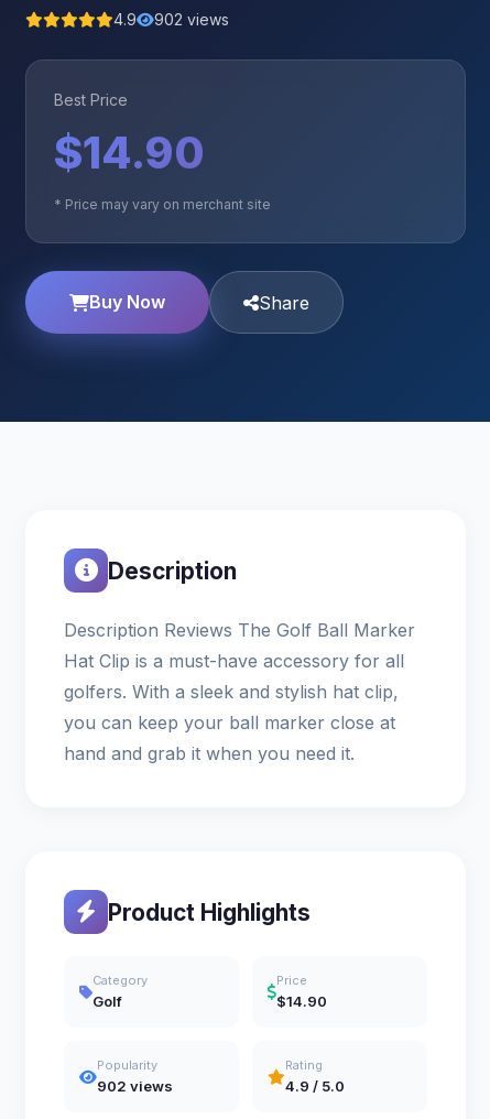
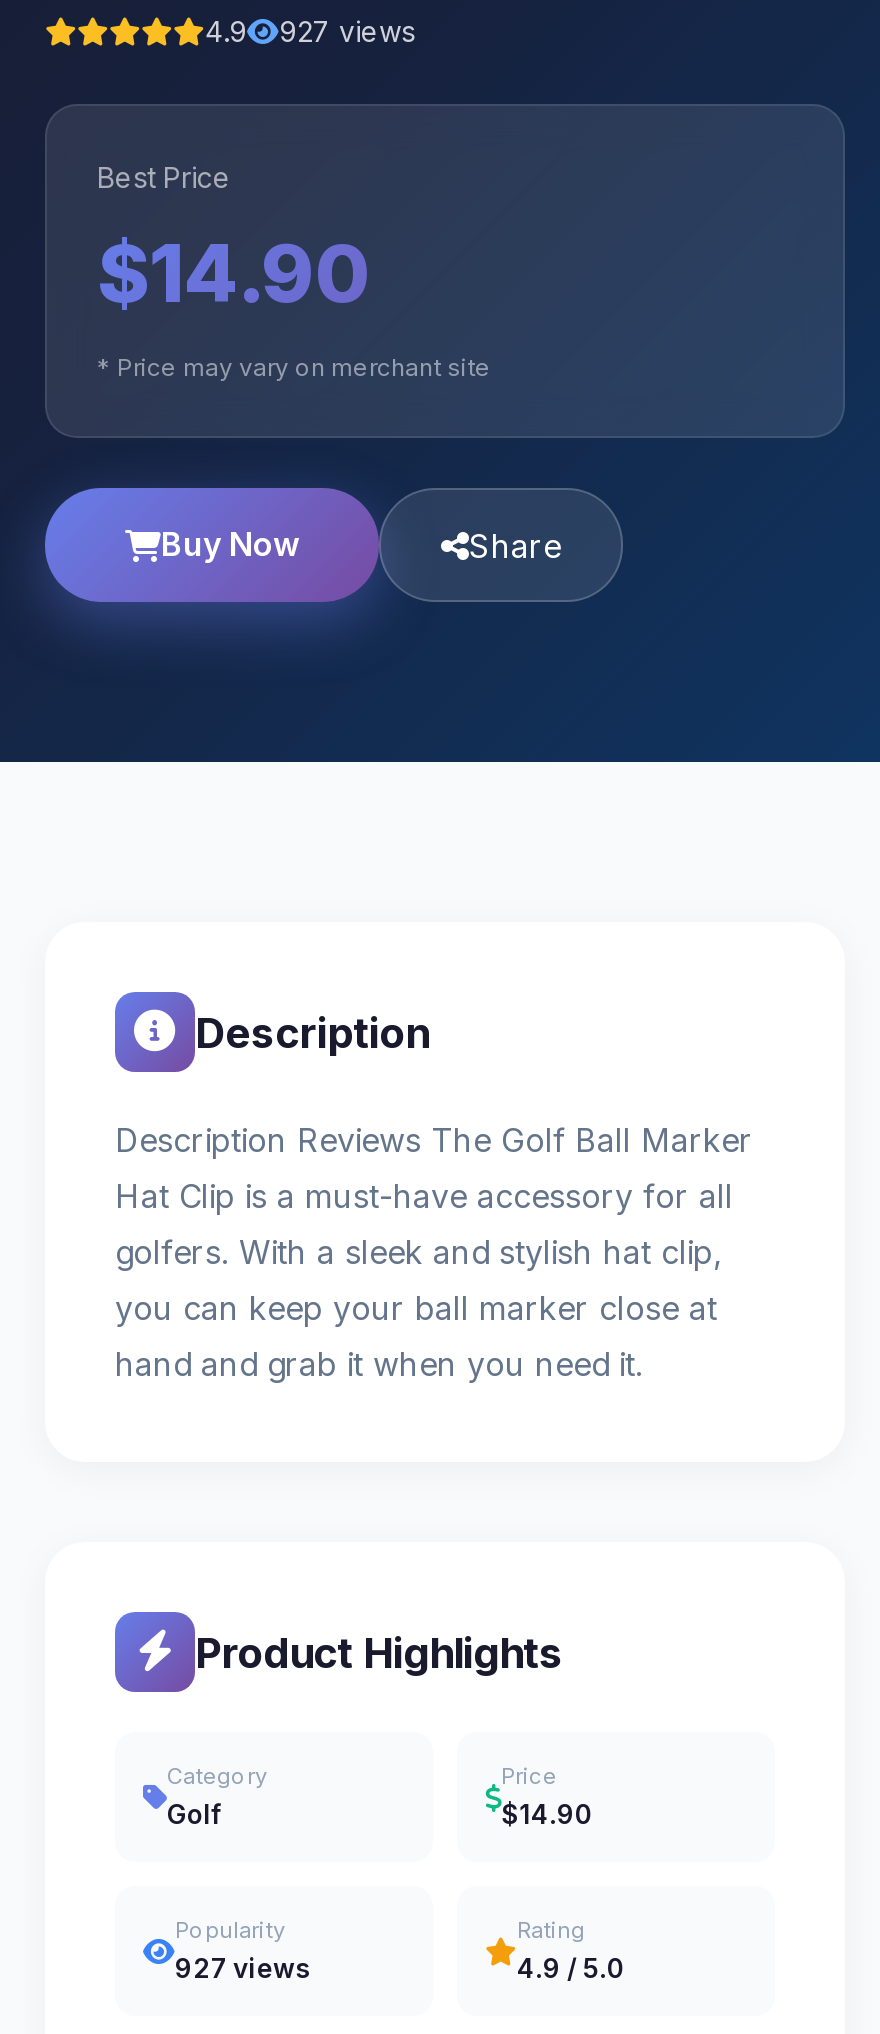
- 4.9 902 views
+ 4.9 927 views

- 902 views
+ 927 views
